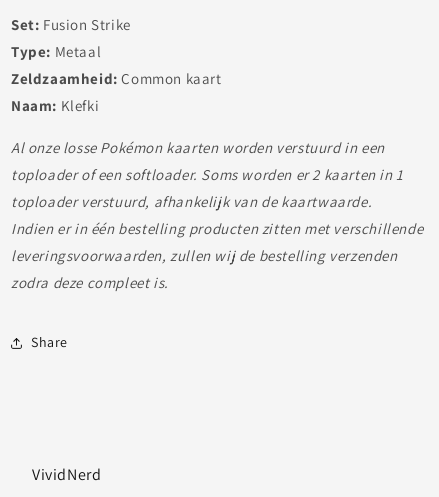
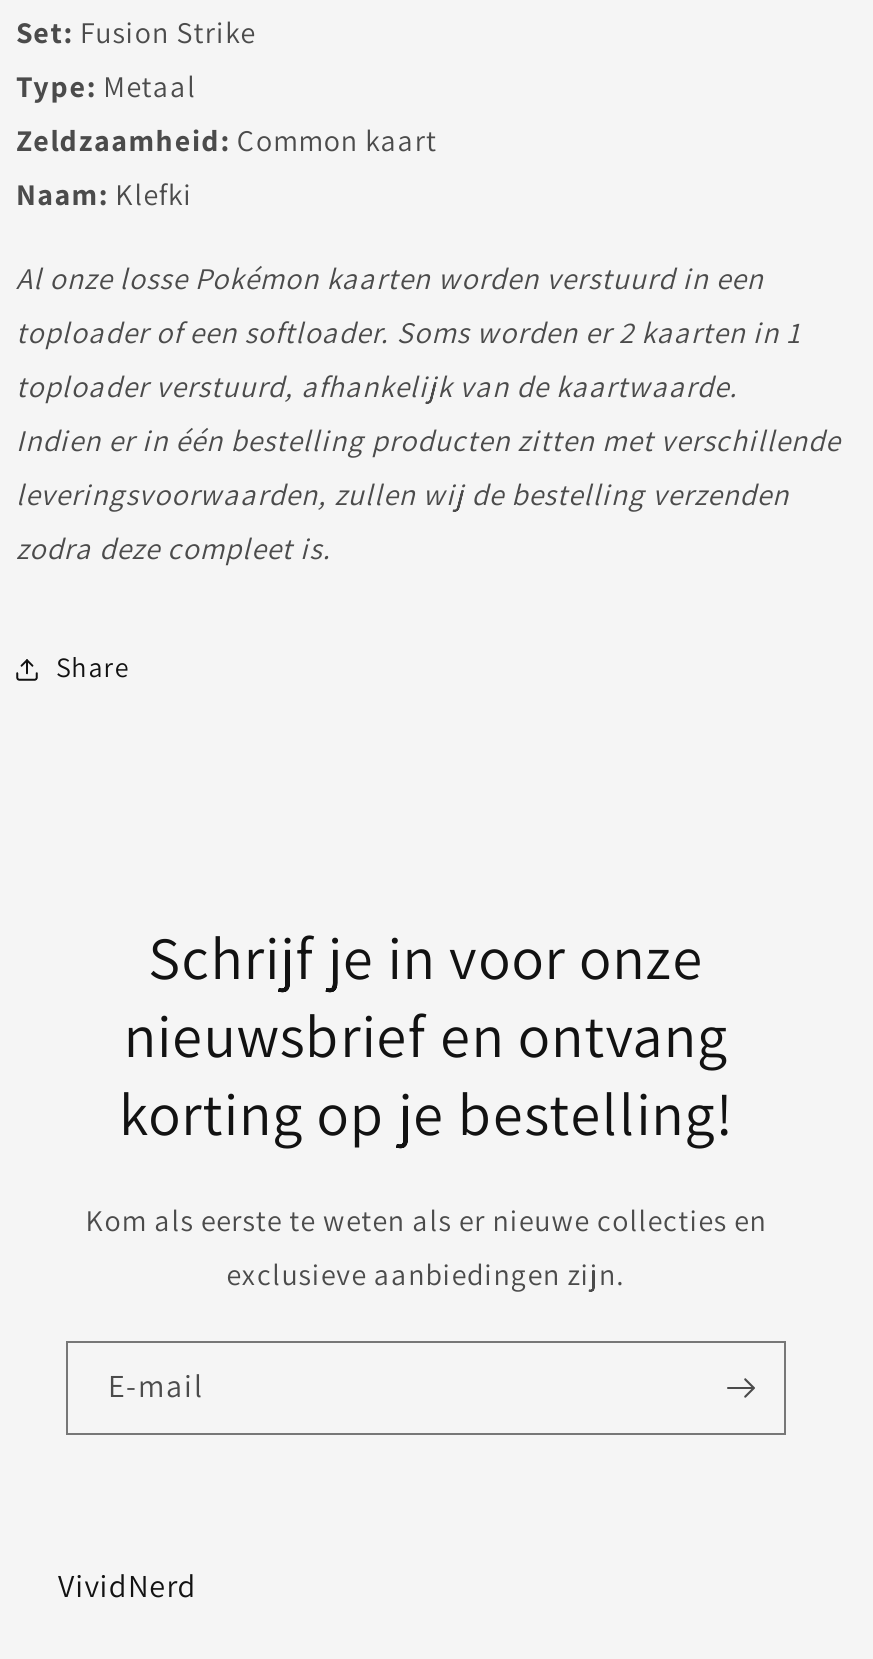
+ Schrijf je in voor onze
+ nieuwsbrief en ontvang
+ korting op je bestelling!
+ Kom als eerste te weten als er nieuwe collecties en
+ exclusieve aanbiedingen zijn.
+ E‑mail
